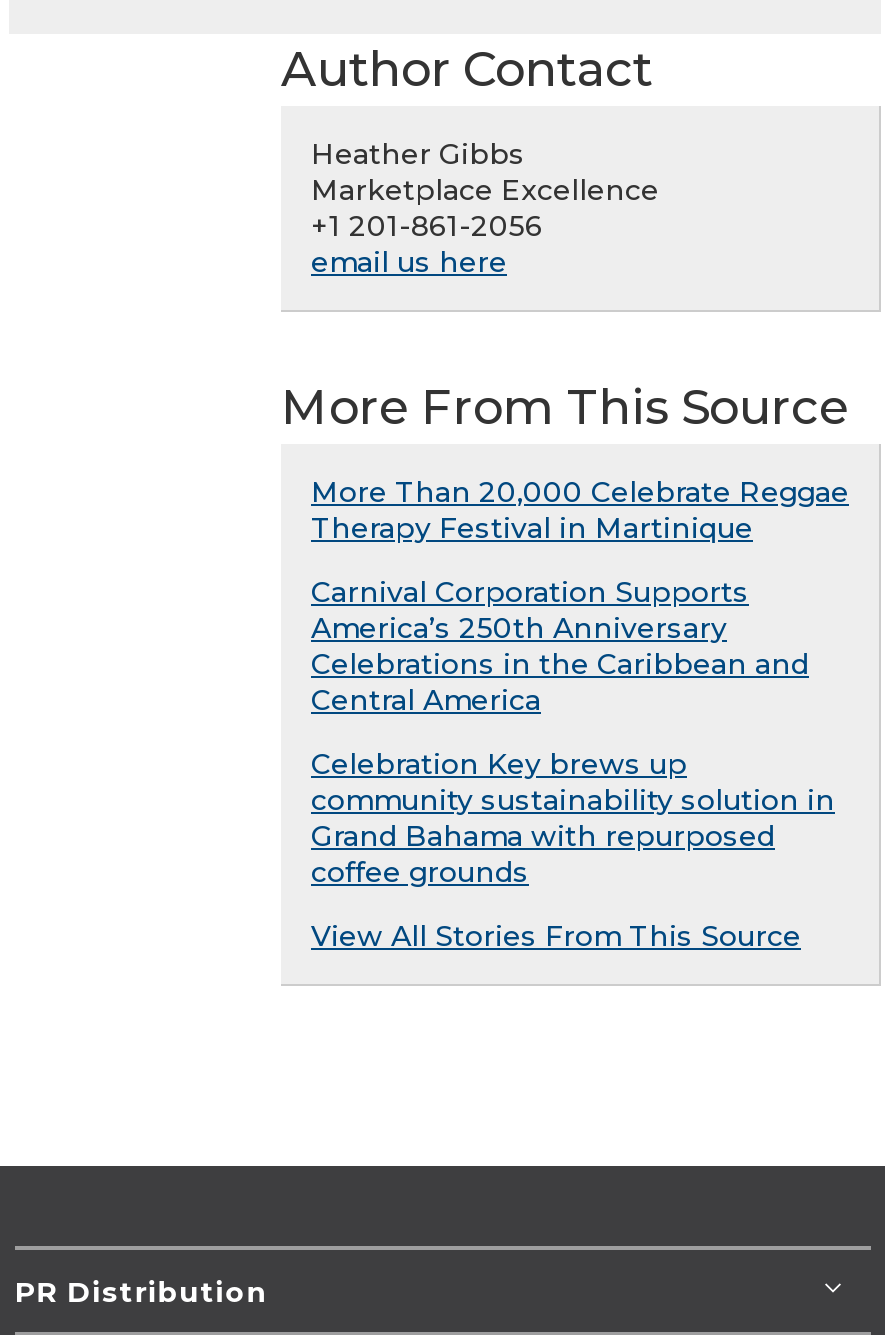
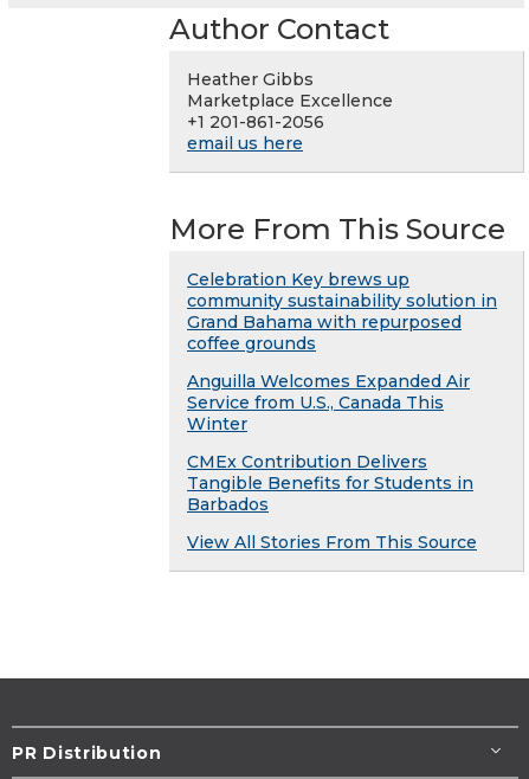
- More Than 20,000 Celebrate Reggae
- Therapy Festival in Martinique
- Carnival Corporation Supports
- America’s 250th Anniversary
- Celebrations in the Caribbean and
- Central America

moved up: Celebration Key brews up | community sustainability solution in | Grand Bahama with repurposed | coffee grounds

+ Anguilla Welcomes Expanded Air
+ Service from U.S., Canada This
+ Winter
+ CMEx Contribution Delivers
+ Tangible Benefits for Students in
+ Barbados
